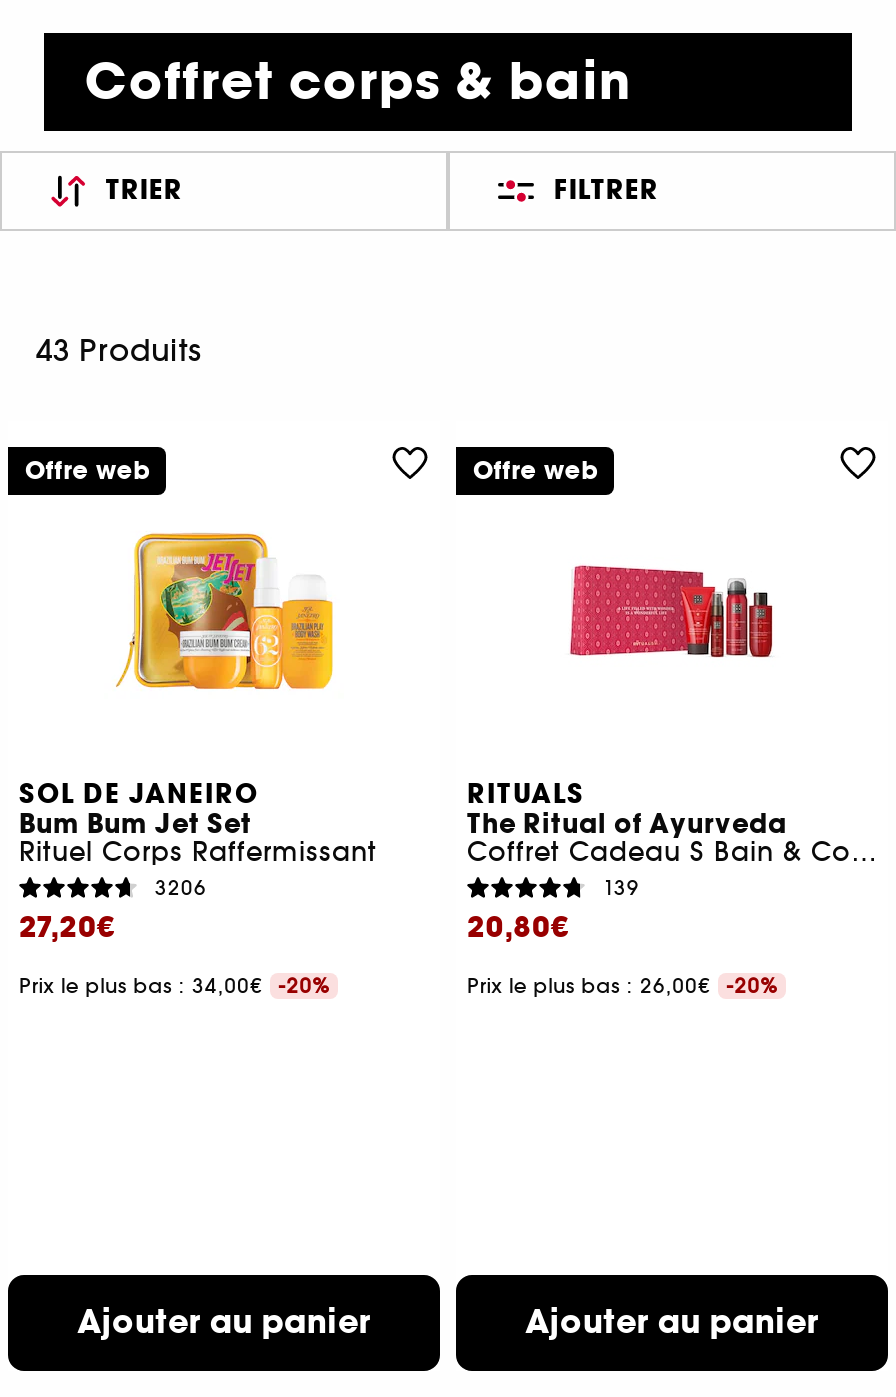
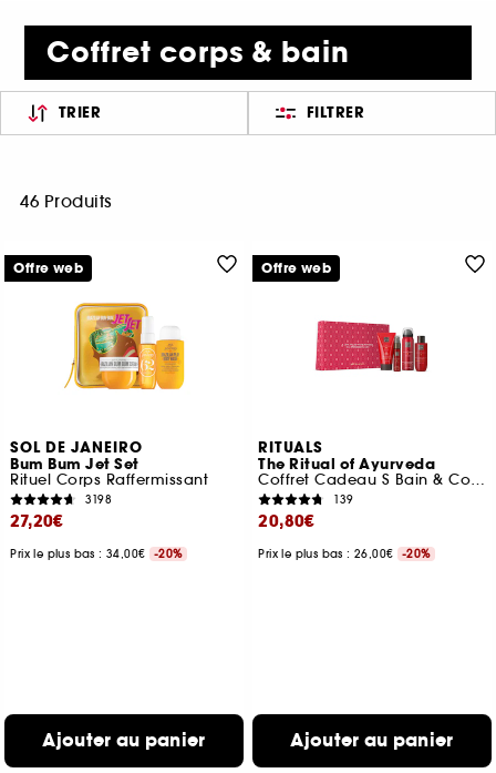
- 43 Produits
+ 46 Produits

- 3206
+ 3198
